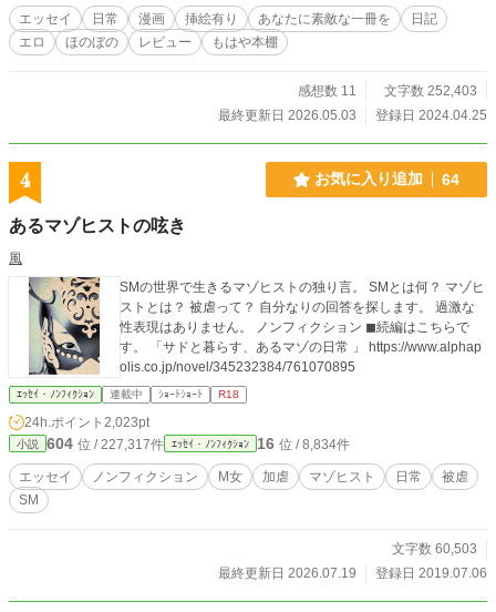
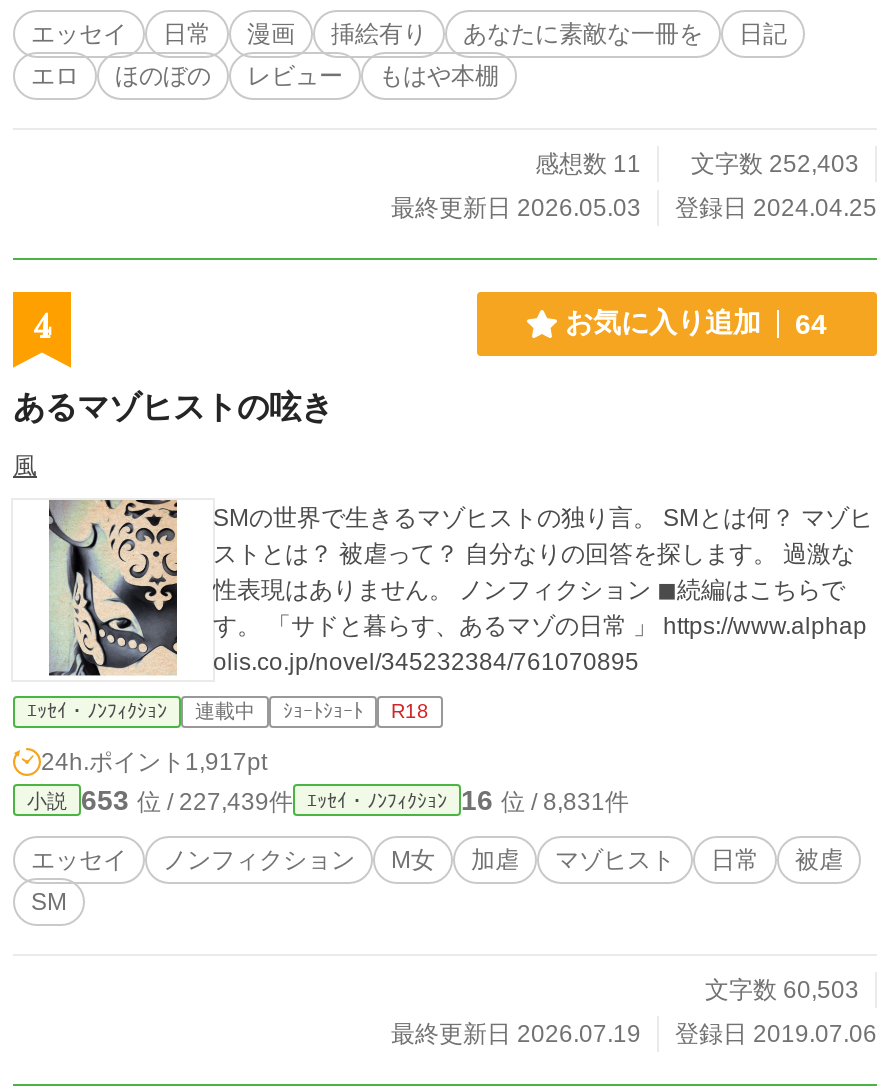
- 24h.ポイント2,023pt
+ 24h.ポイント1,917pt

- 604位 / 227,317件
+ 653位 / 227,439件

- 16位 / 8,834件
+ 16位 / 8,831件
